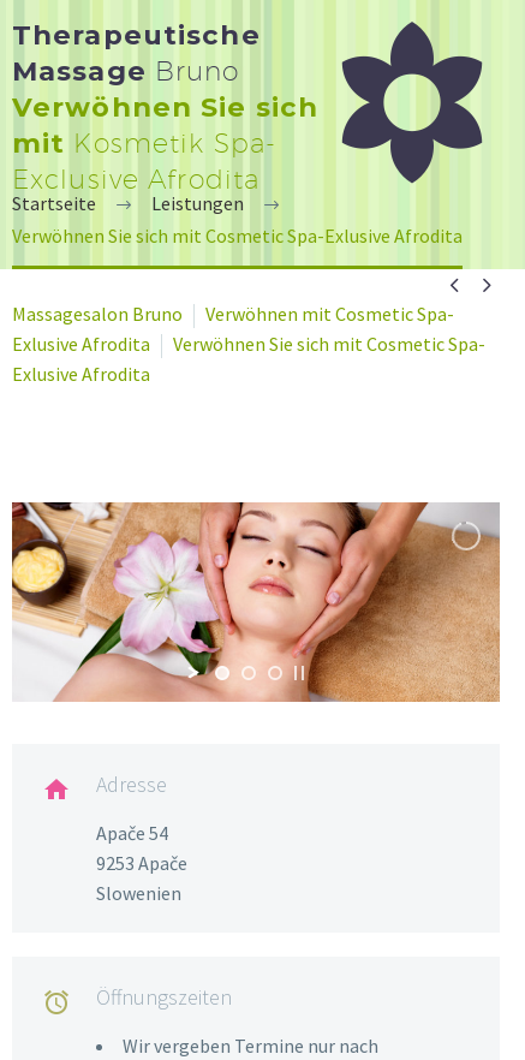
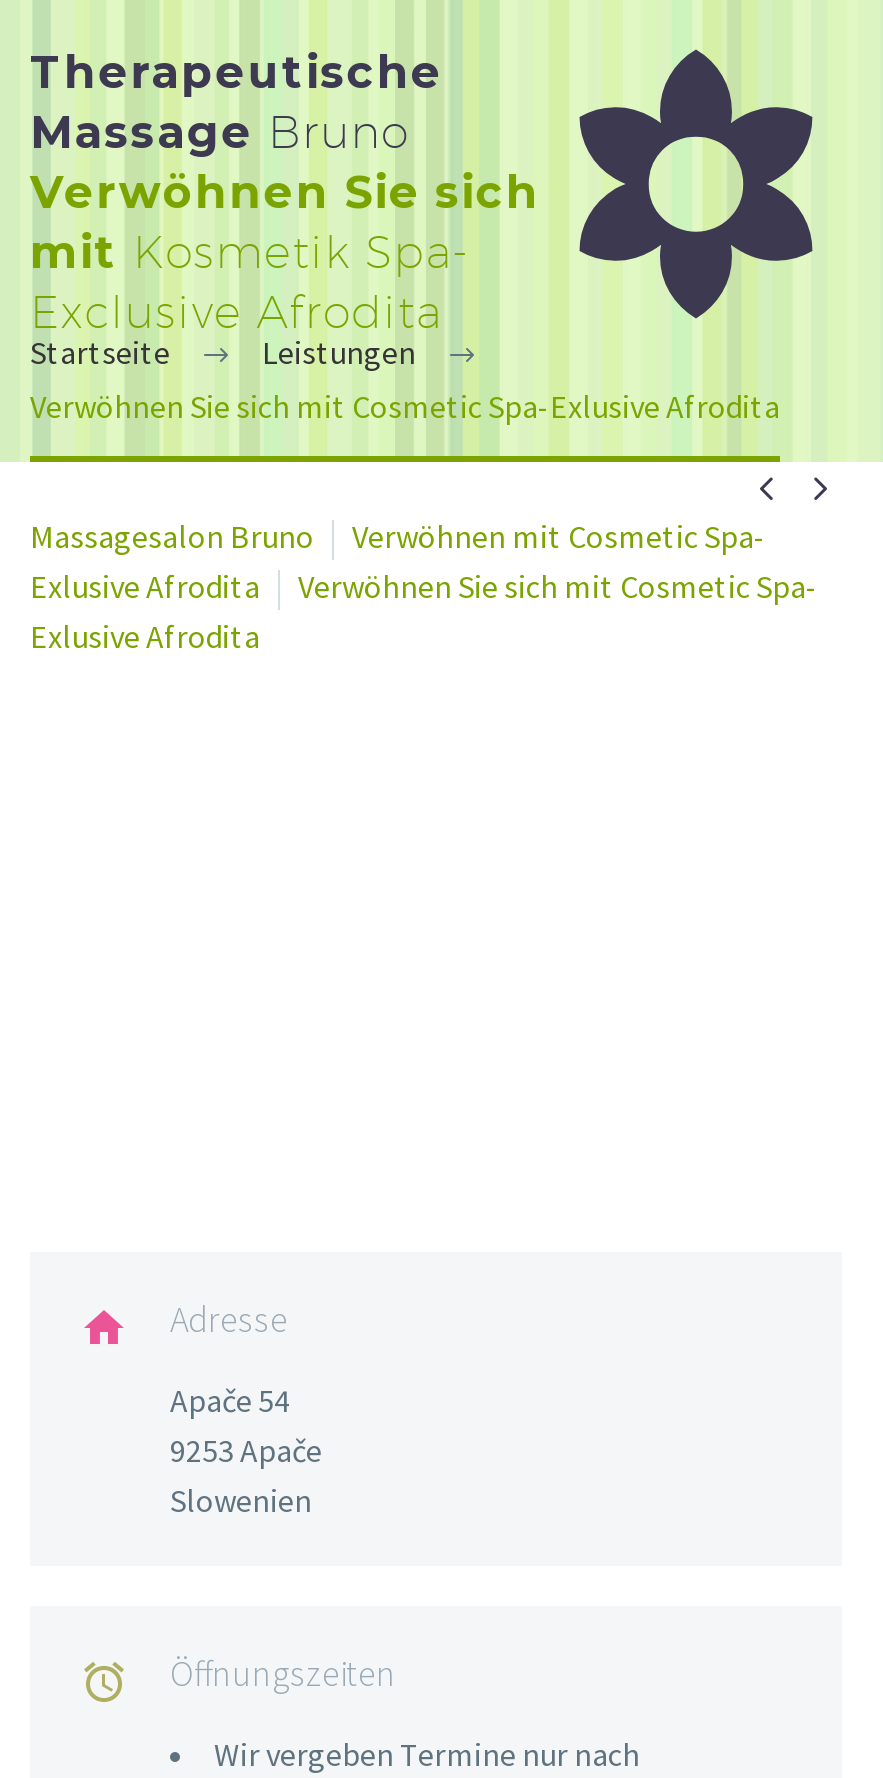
- [image]
